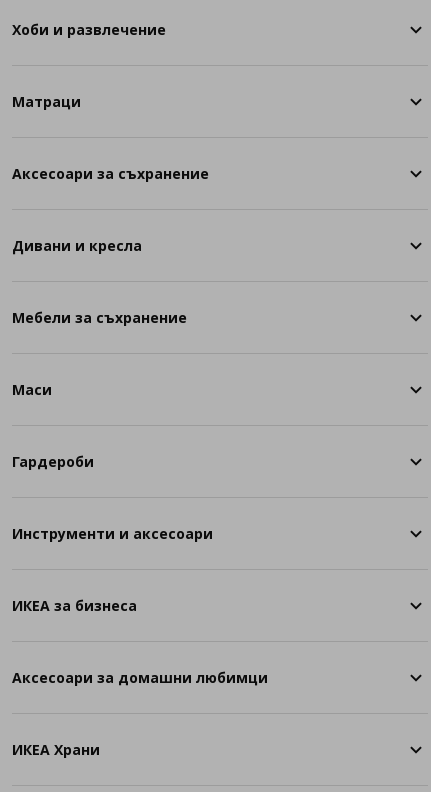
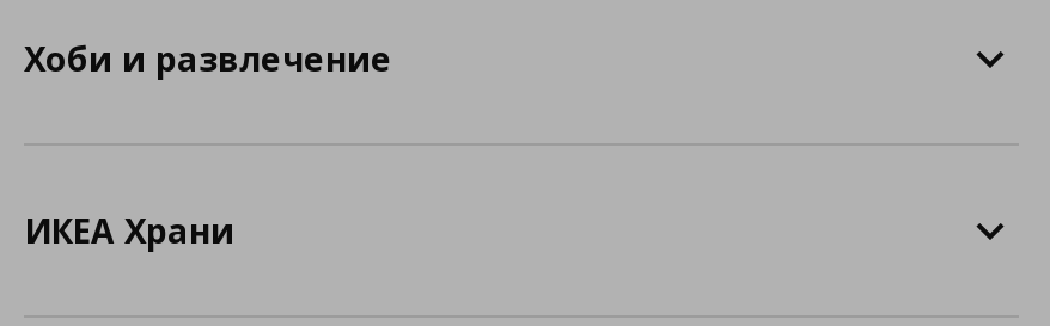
- Матраци

- Аксесоари за съхранение

- Дивани и кресла

- Мебели за съхранение

- Маси

- Гардероби

- Инструменти и аксесоари

- ИКЕА за бизнеса

- Аксесоари за домашни любимци
